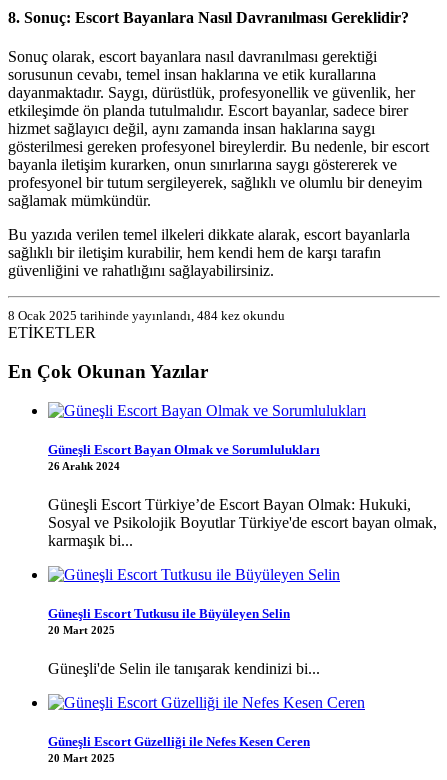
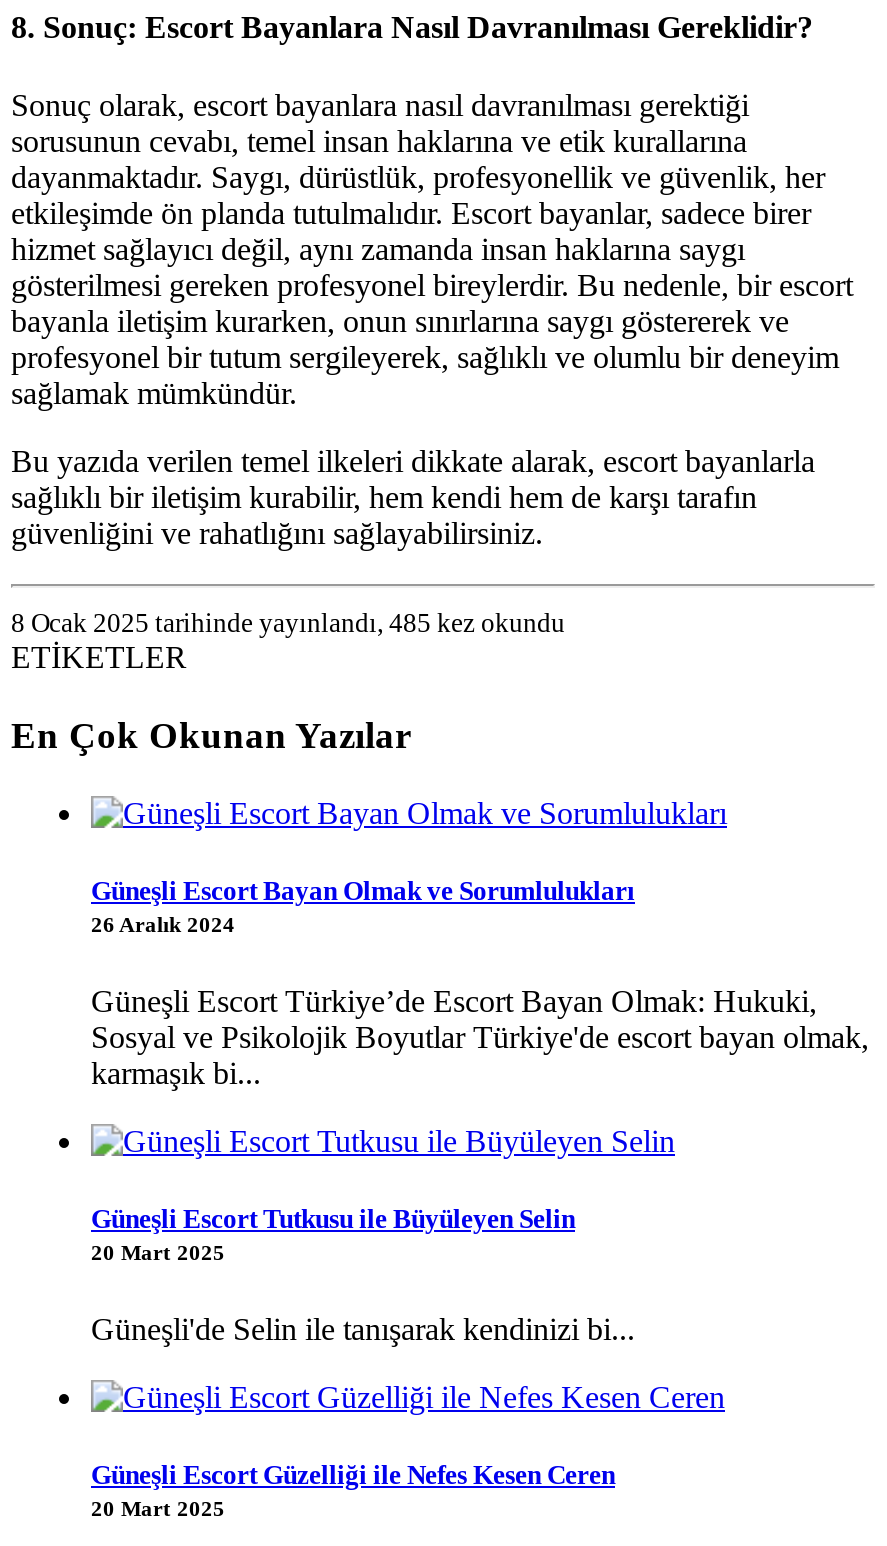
- 8 Ocak 2025 tarihinde yayınlandı, 484 kez okundu
+ 8 Ocak 2025 tarihinde yayınlandı, 485 kez okundu
